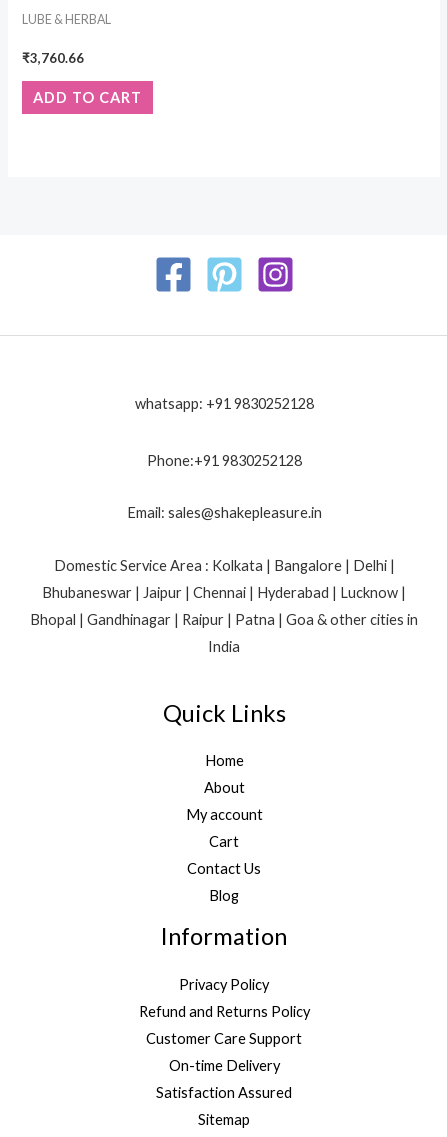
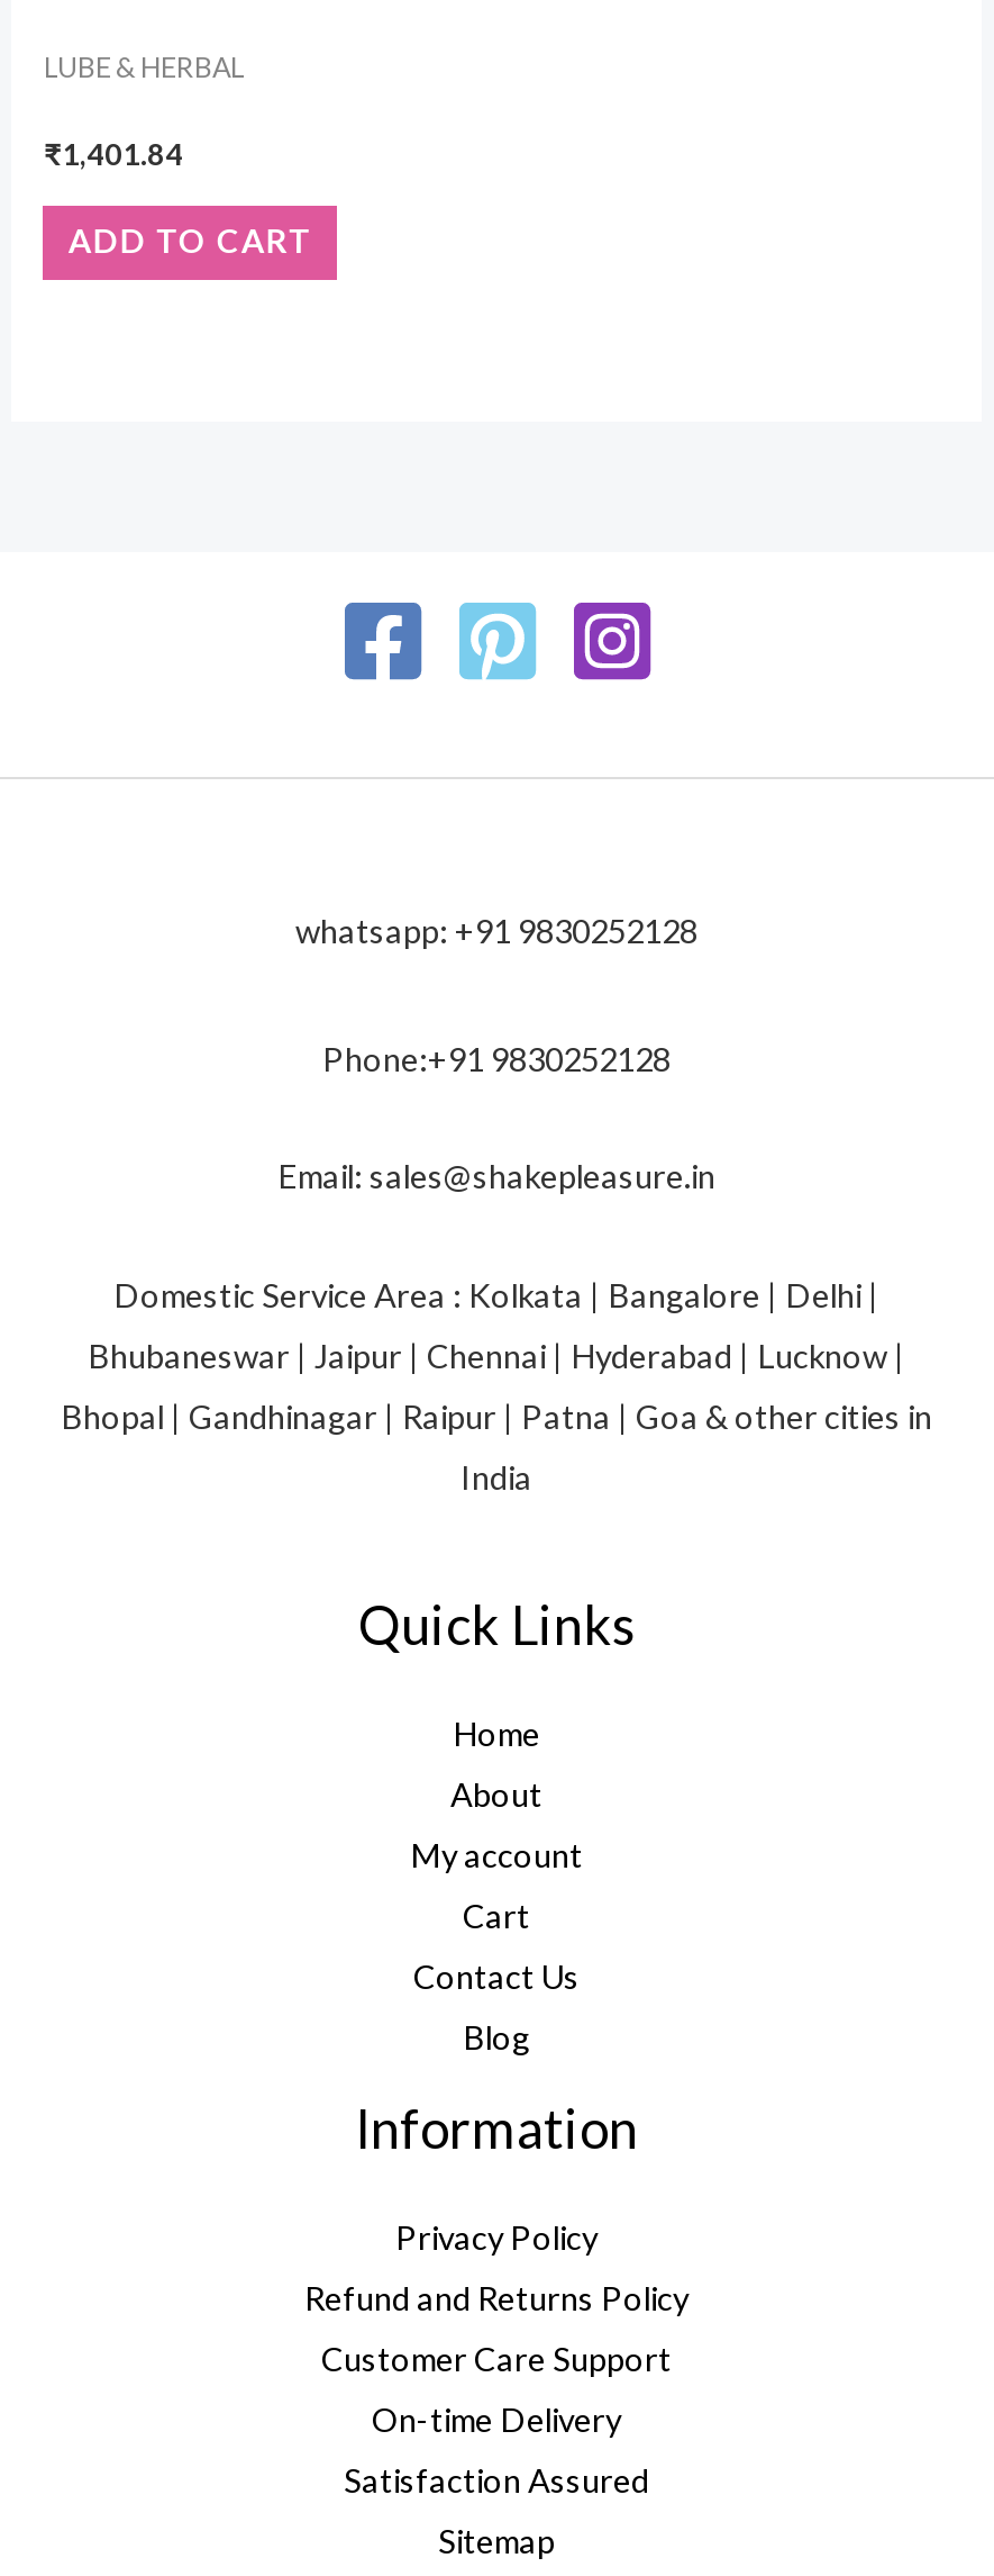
- ₹3,760.66
+ ₹1,401.84
